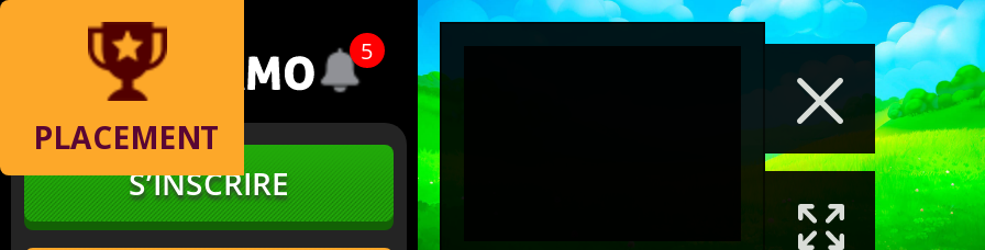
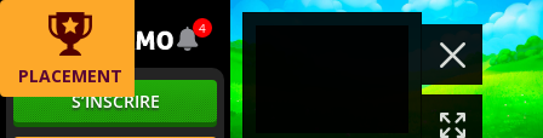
- 5
+ 4
